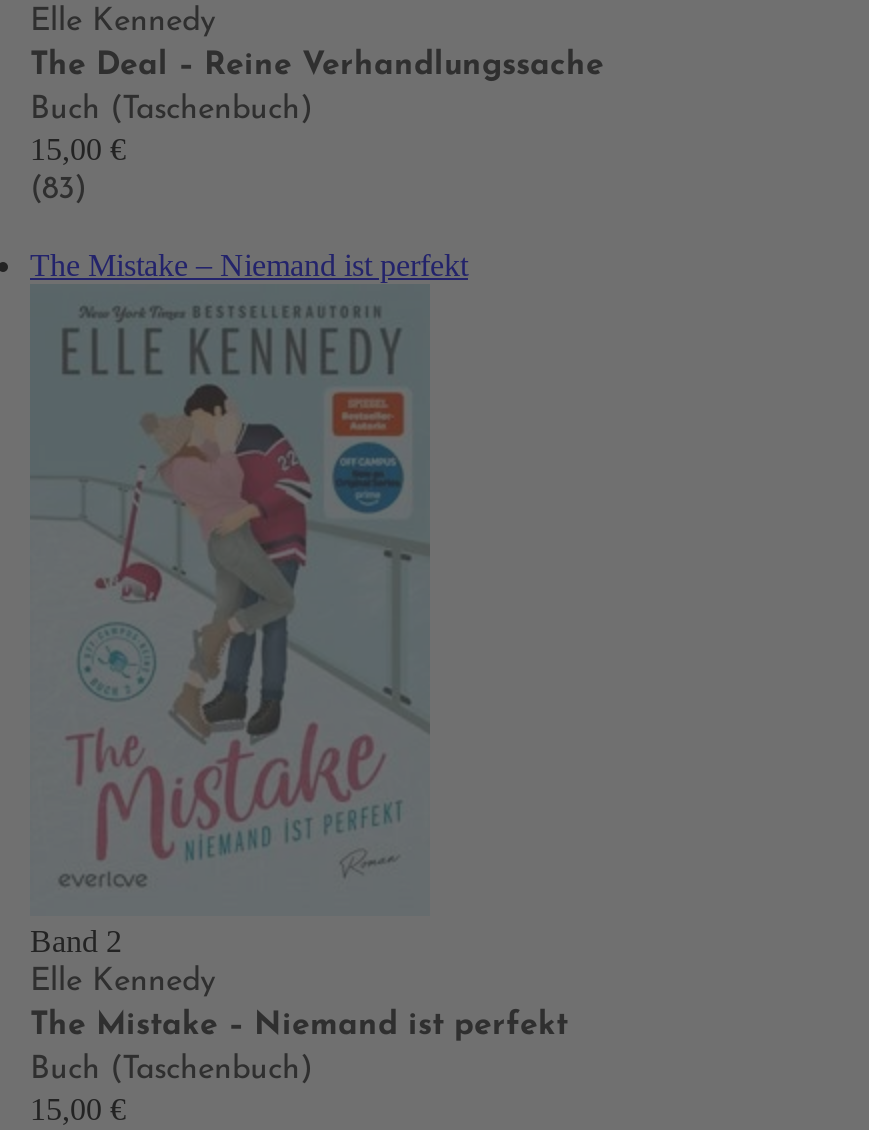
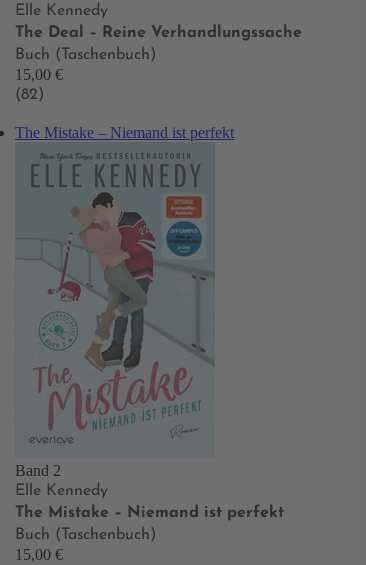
- (83)
+ (82)
